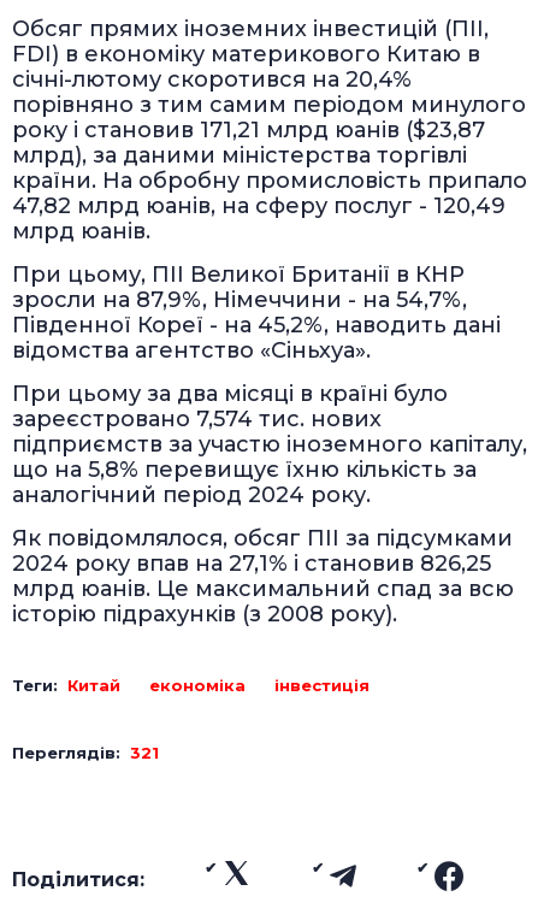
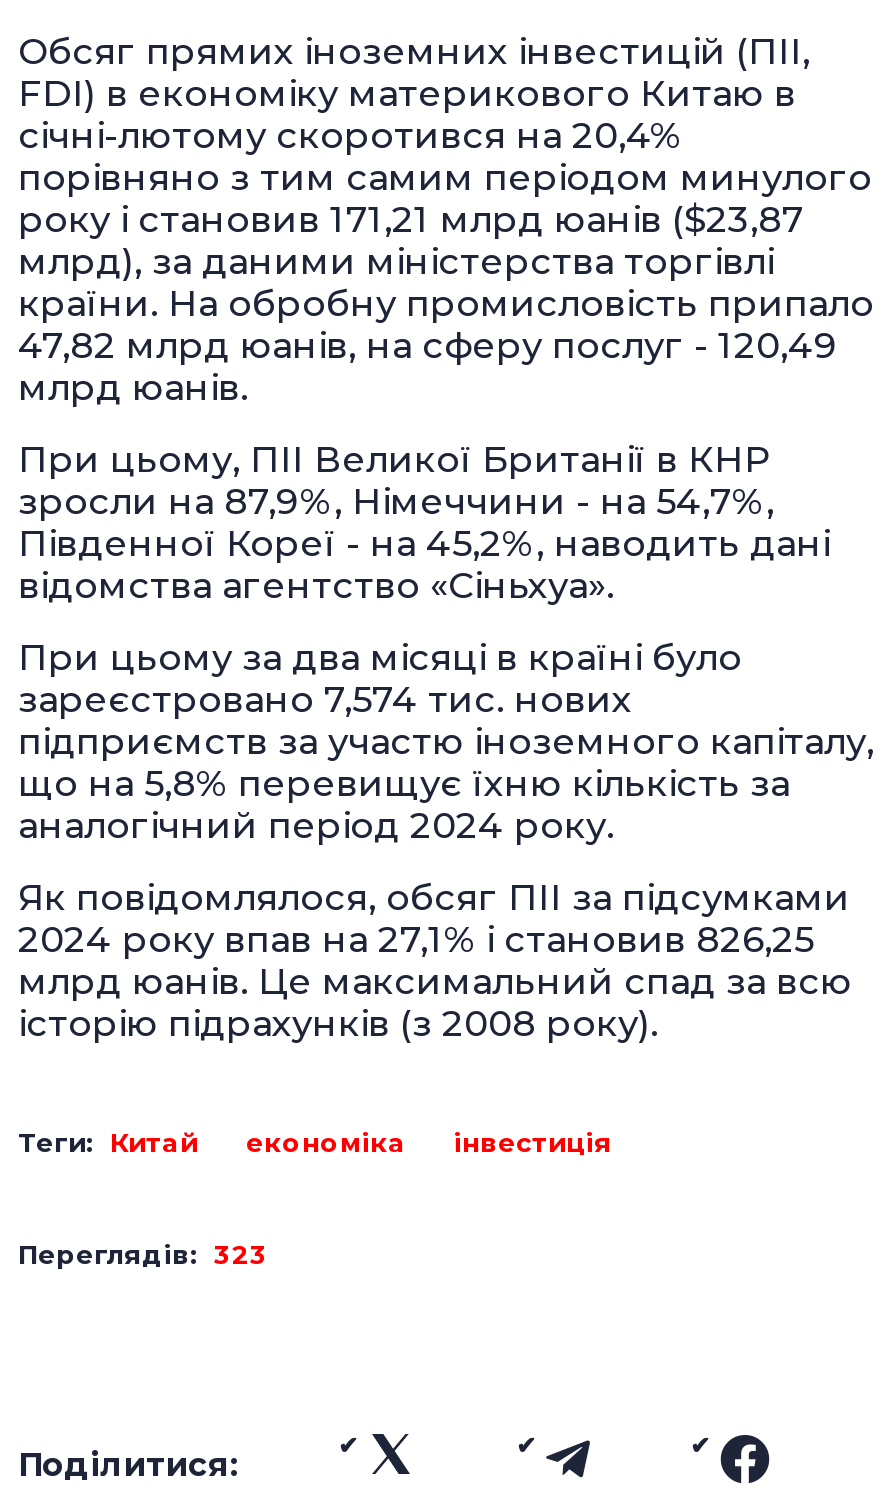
- Переглядів: 321
+ Переглядів: 323
